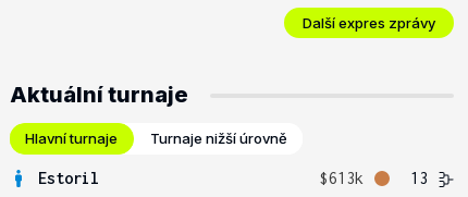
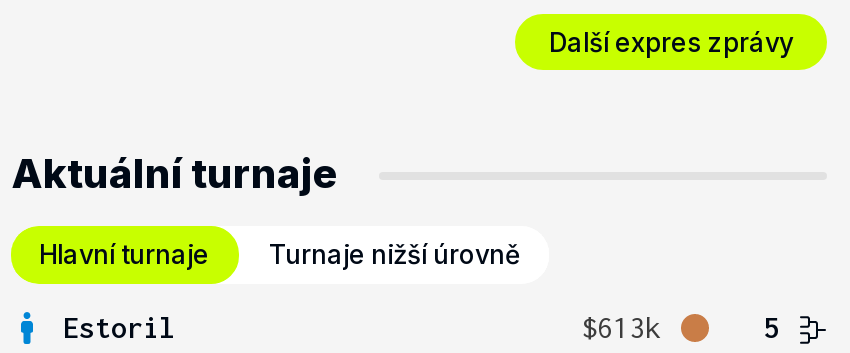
- 13
+ 5
